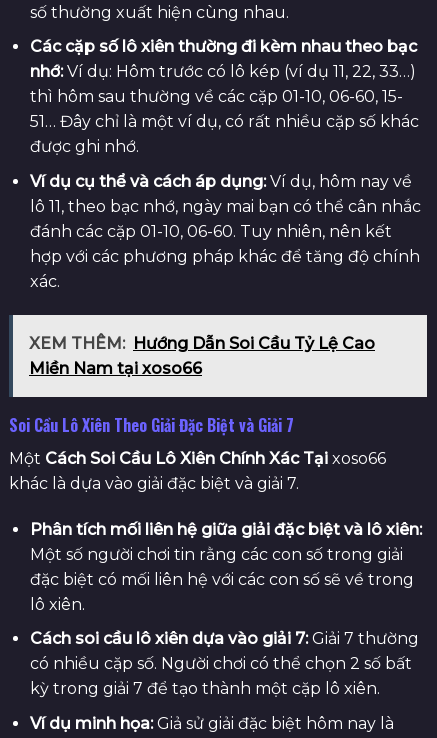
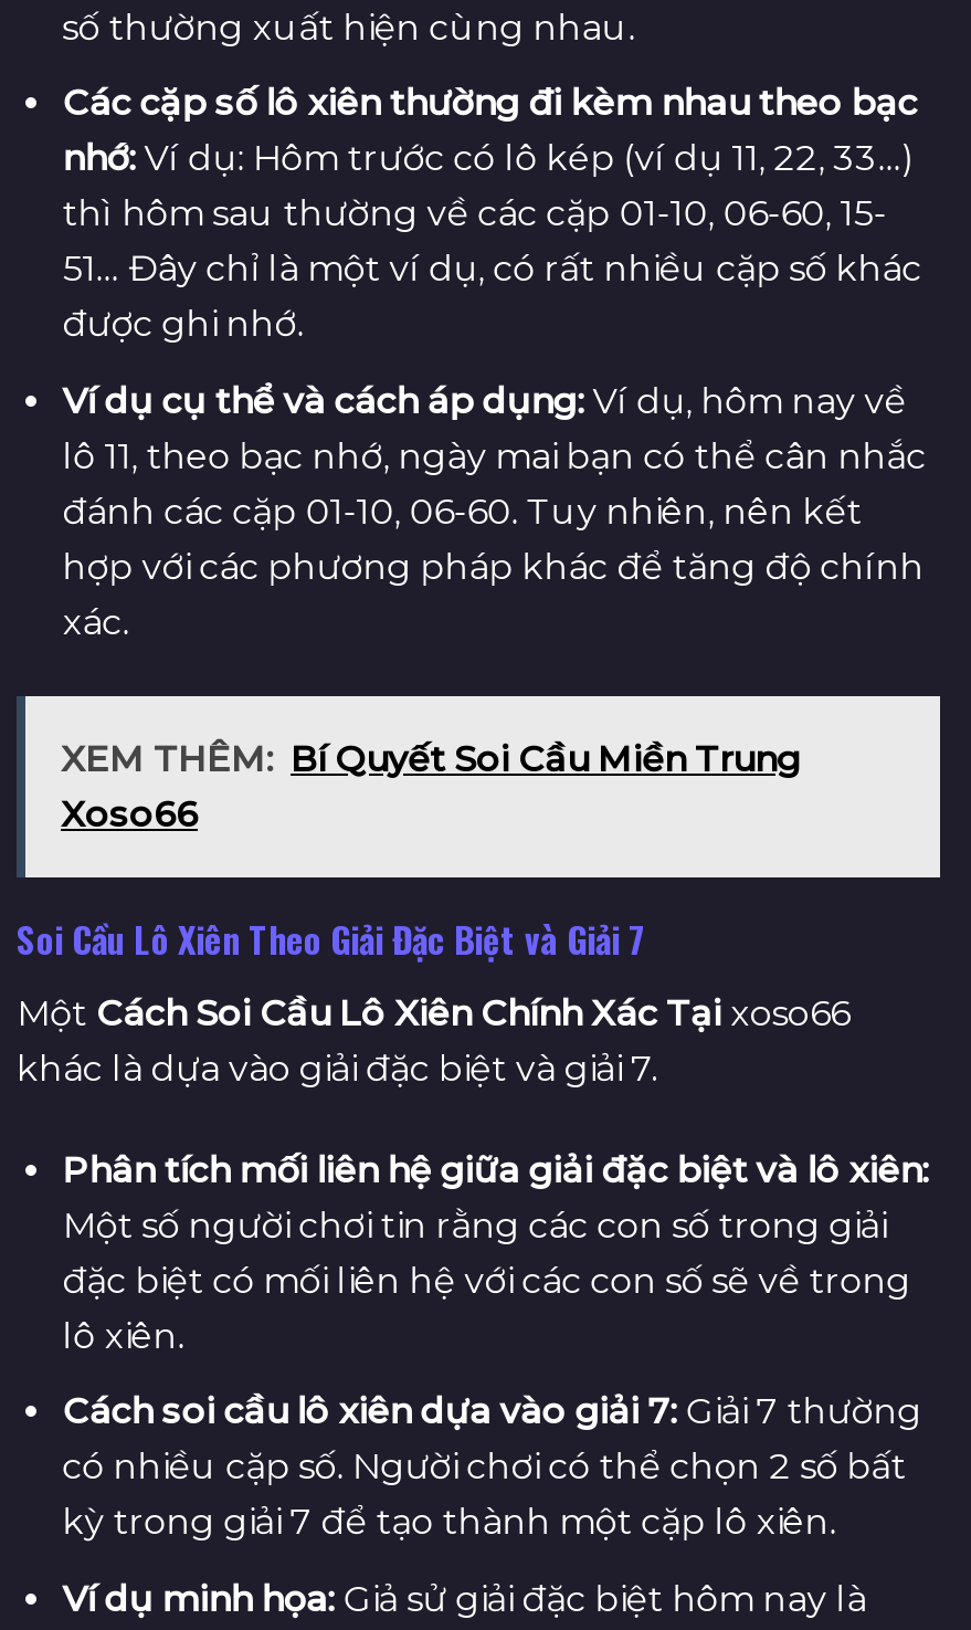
- XEM THÊM: Hướng Dẫn Soi Cầu Tỷ Lệ Cao
- Miền Nam tại xoso66
+ XEM THÊM: Bí Quyết Soi Cầu Miền Trung
+ Xoso66
